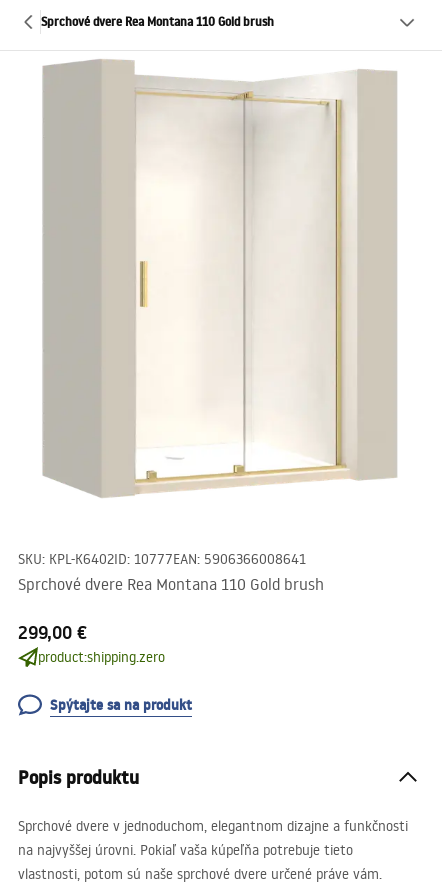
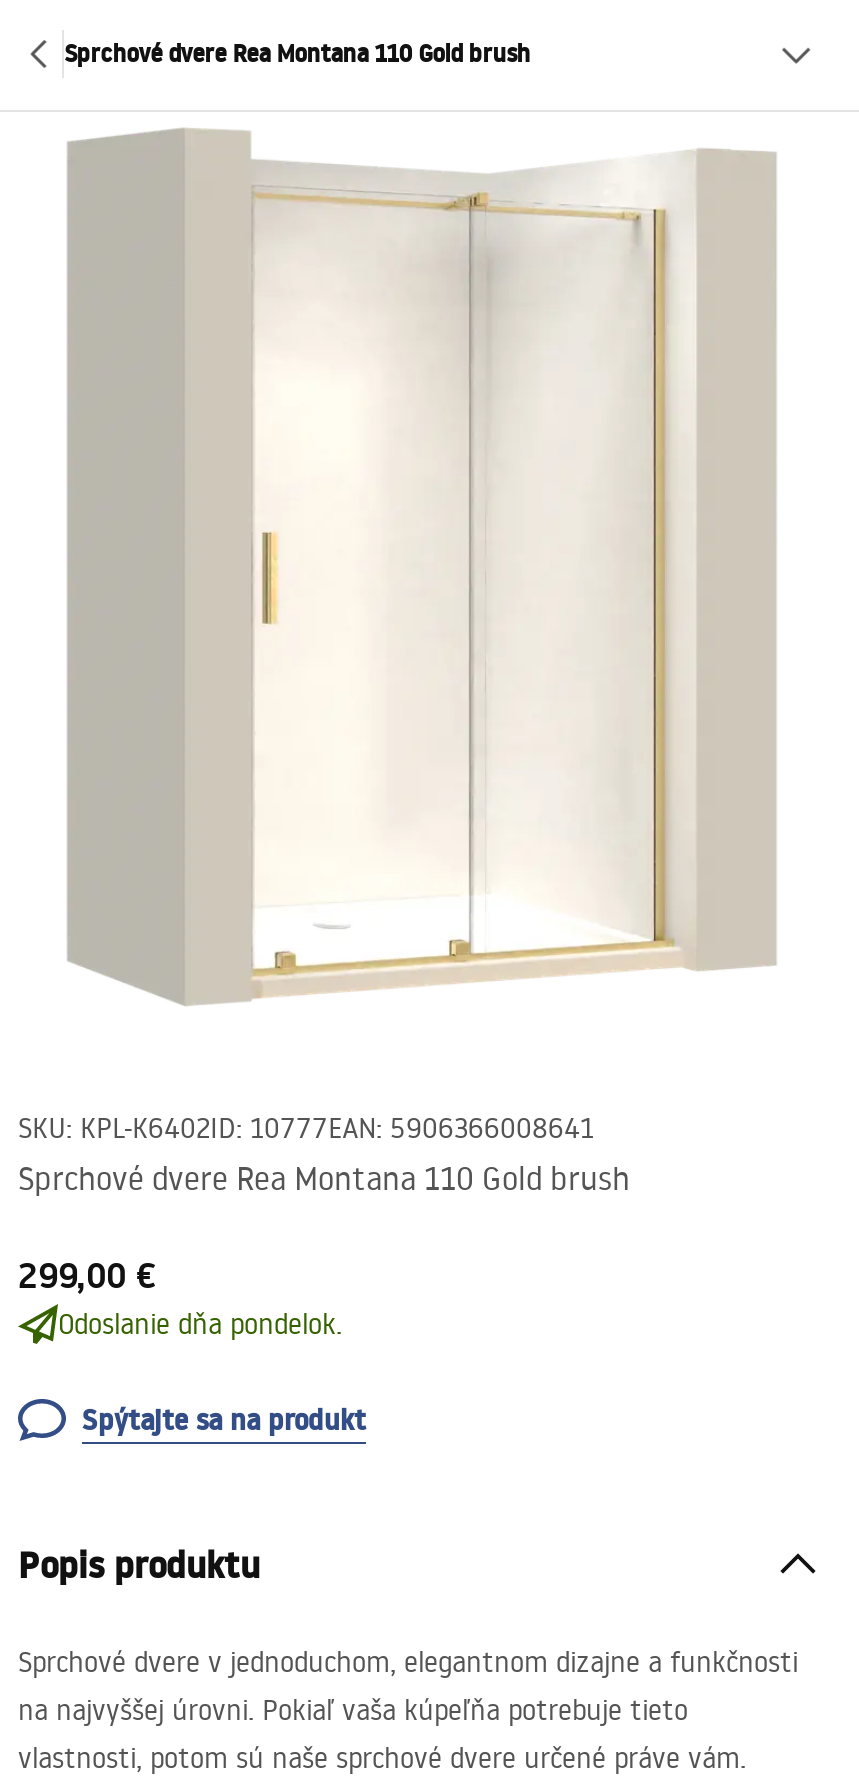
- product:shipping.zero
+ Odoslanie dňa pondelok.
